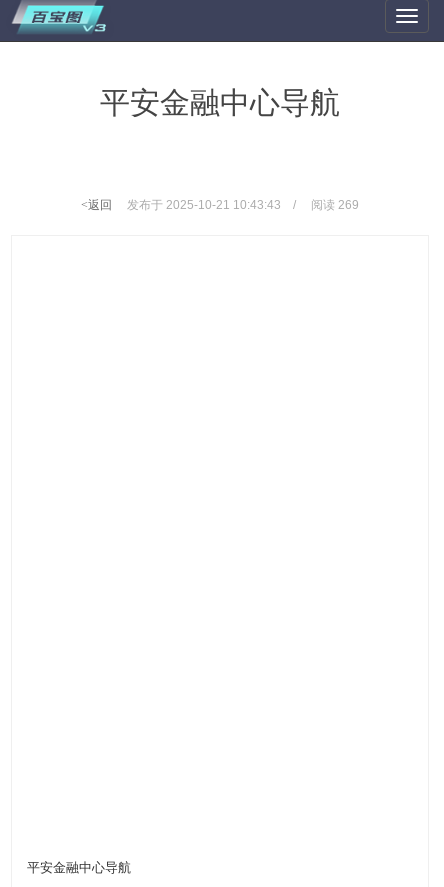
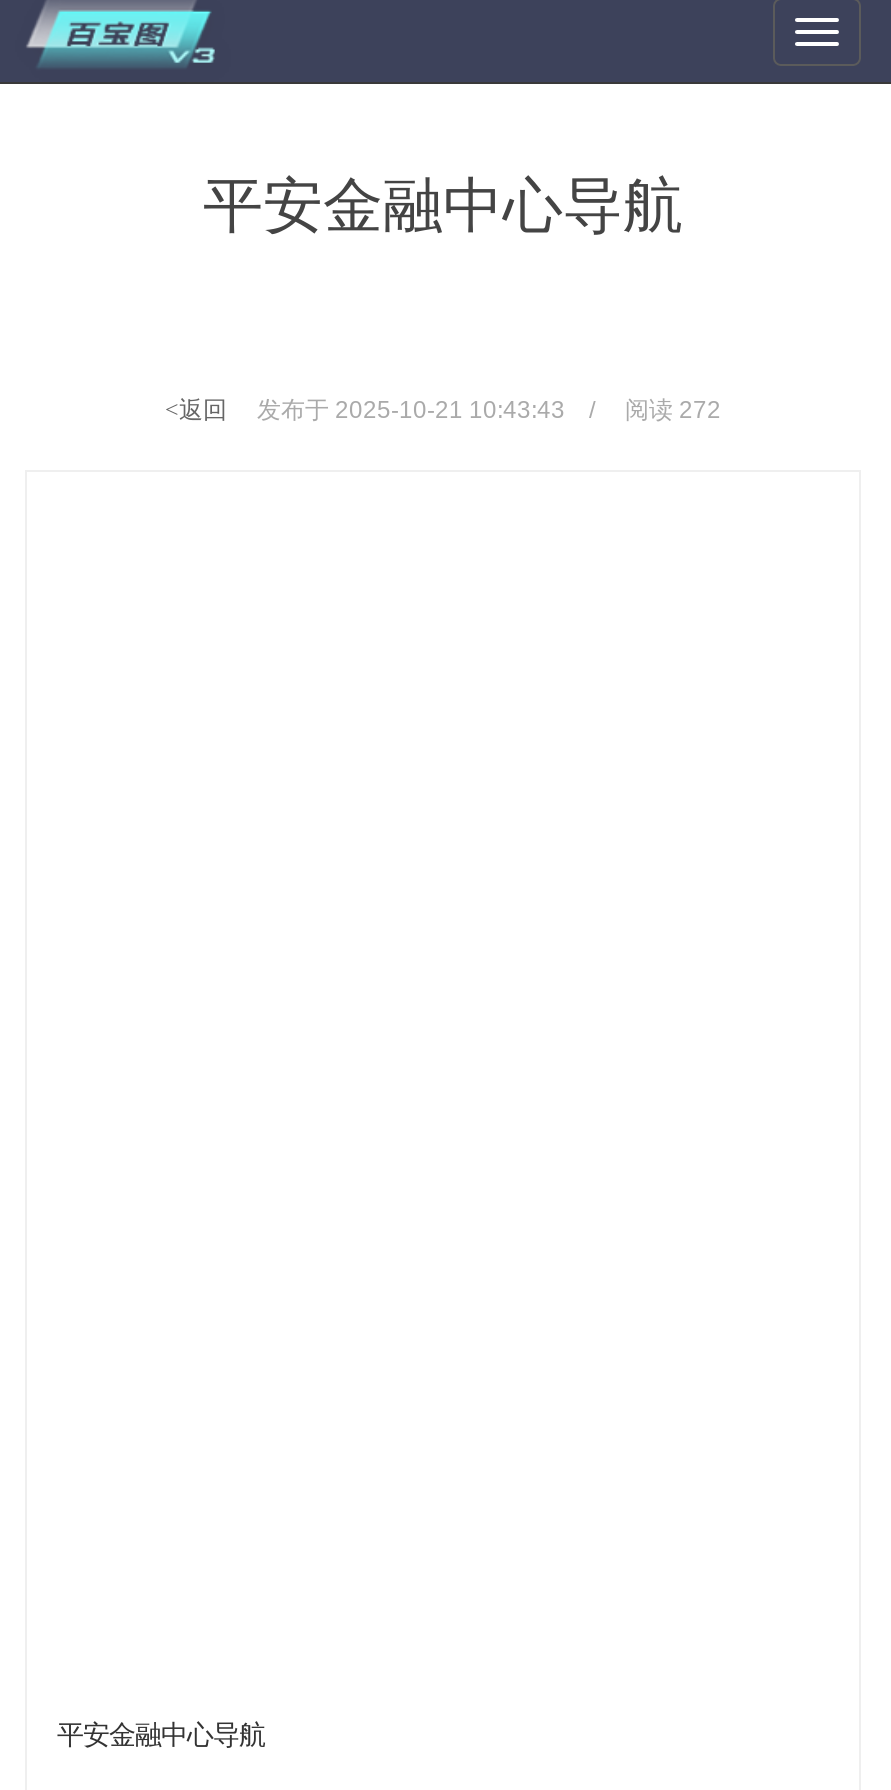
- <返回 发布于 2025-10-21 10:43:43 / 阅读 269
+ <返回 发布于 2025-10-21 10:43:43 / 阅读 272
